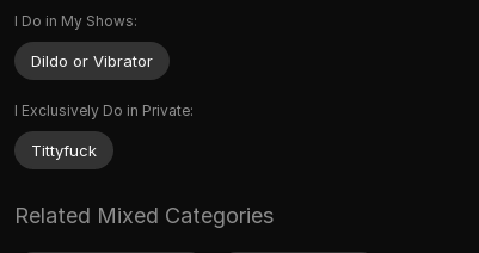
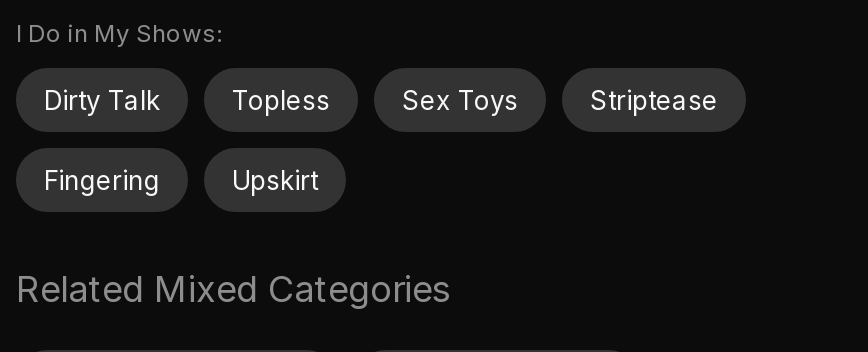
- Dildo or Vibrator
- I Exclusively Do in Private:
- Tittyfuck
+ Dirty Talk
+ Topless
+ Sex Toys
+ Striptease
+ Fingering
+ Upskirt
